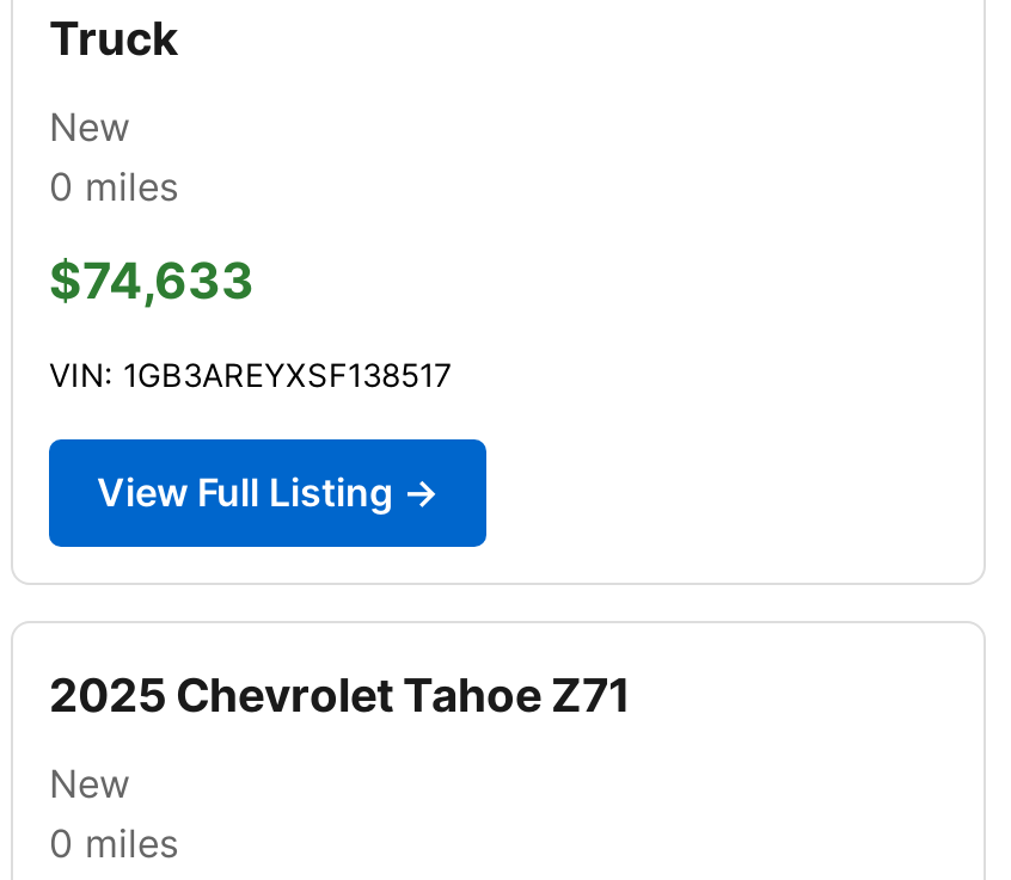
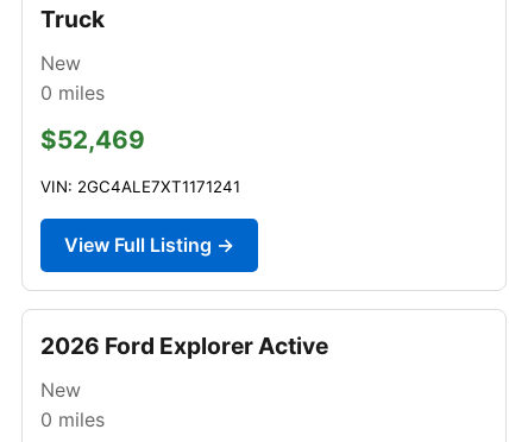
- $74,633
+ $52,469

- VIN: 1GB3AREYXSF138517
+ VIN: 2GC4ALE7XT1171241

- 2025 Chevrolet Tahoe Z71
+ 2026 Ford Explorer Active
